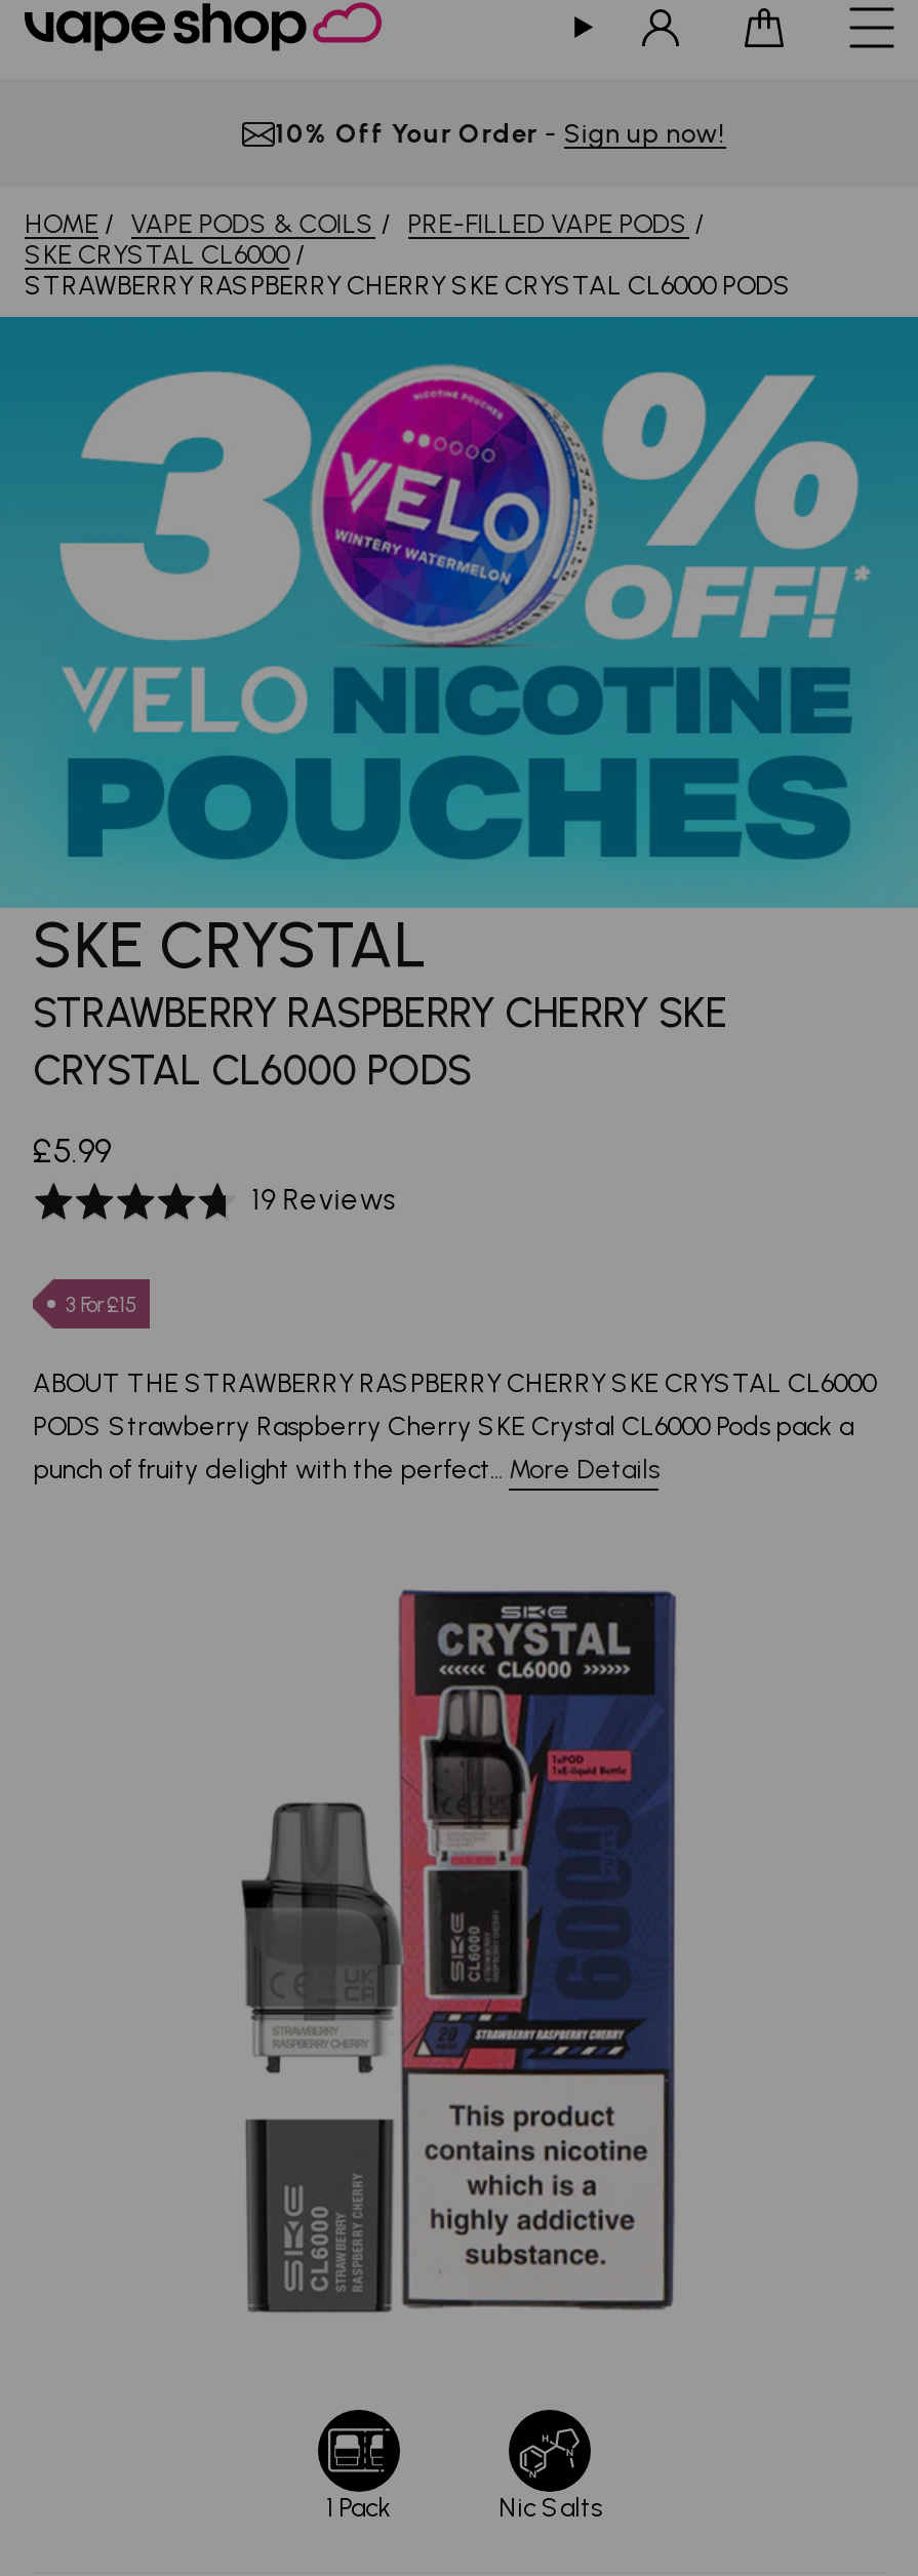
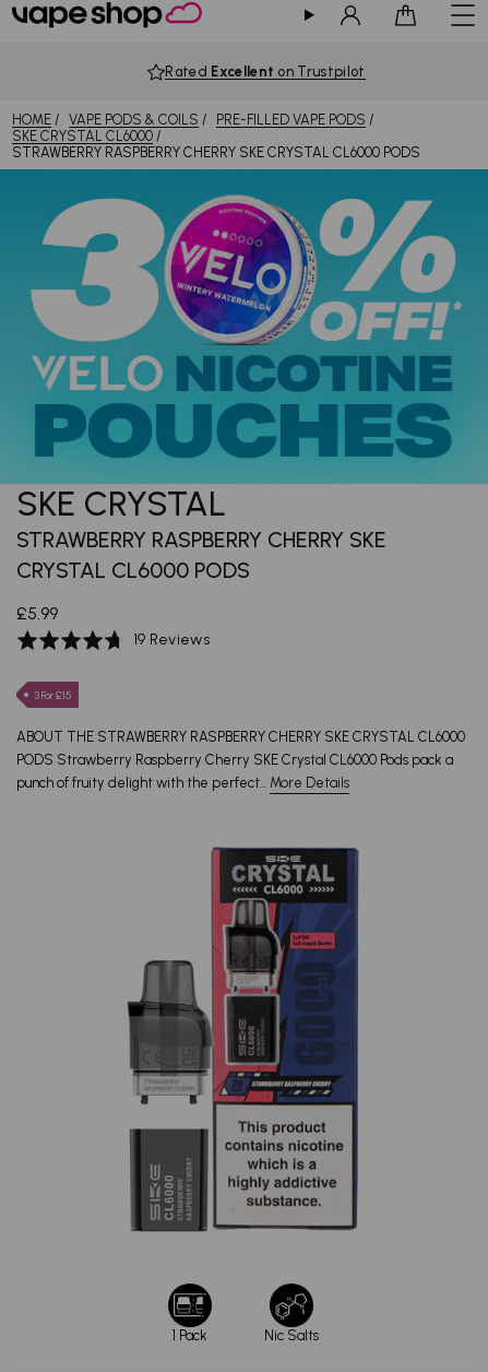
- 10% Off Your Order - Sign up now!
+ Rated Excellent on Trustpilot
